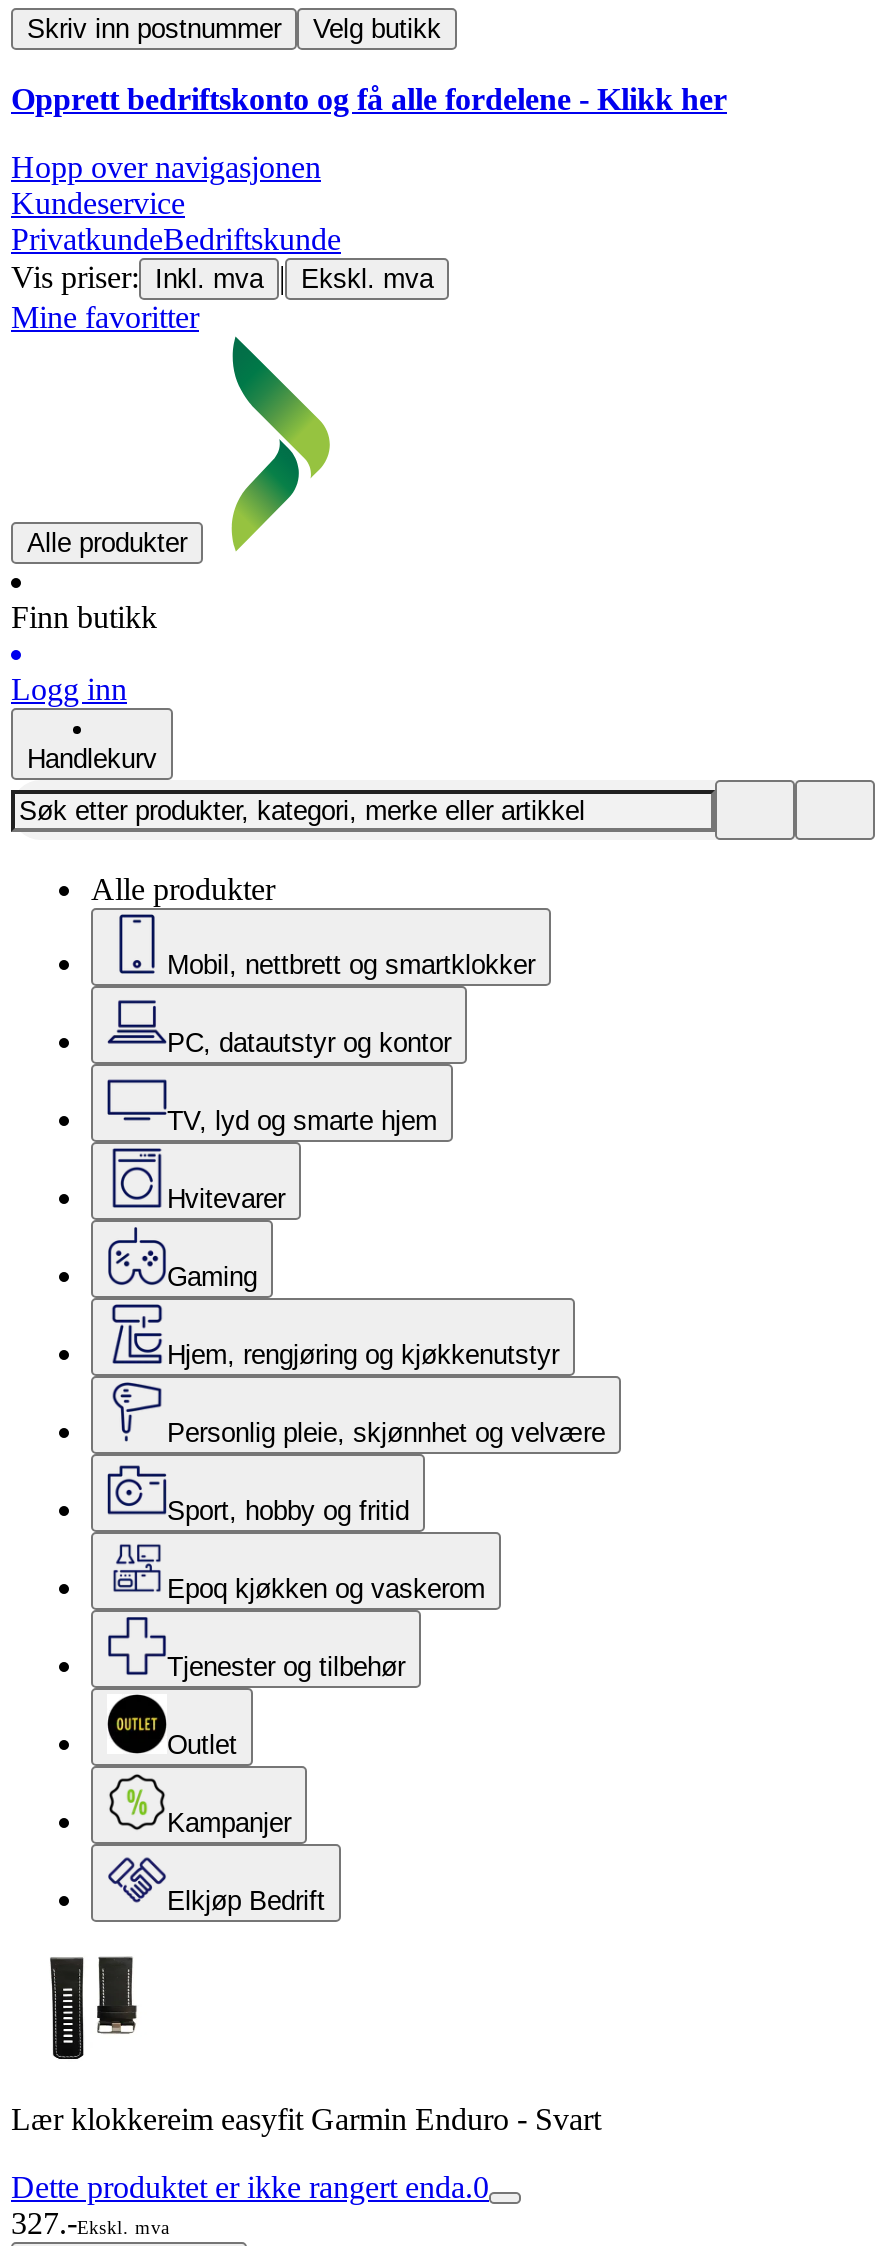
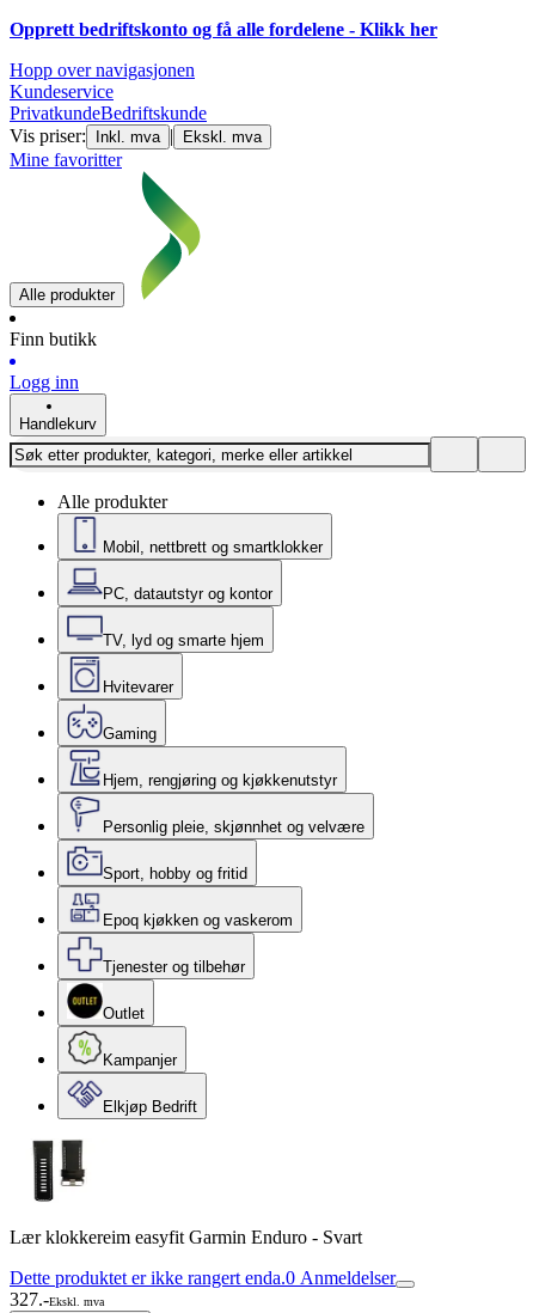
- Skriv inn postnummer
- Velg butikk

- Dette produktet er ikke rangert enda.0
+ Dette produktet er ikke rangert enda.0 Anmeldelser
